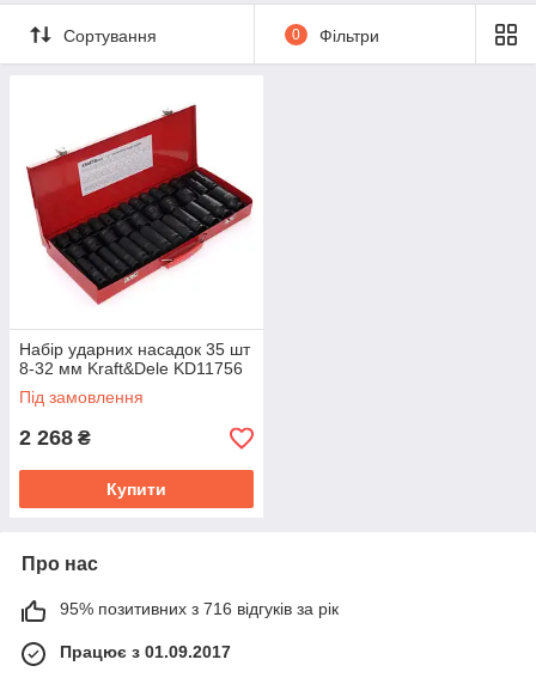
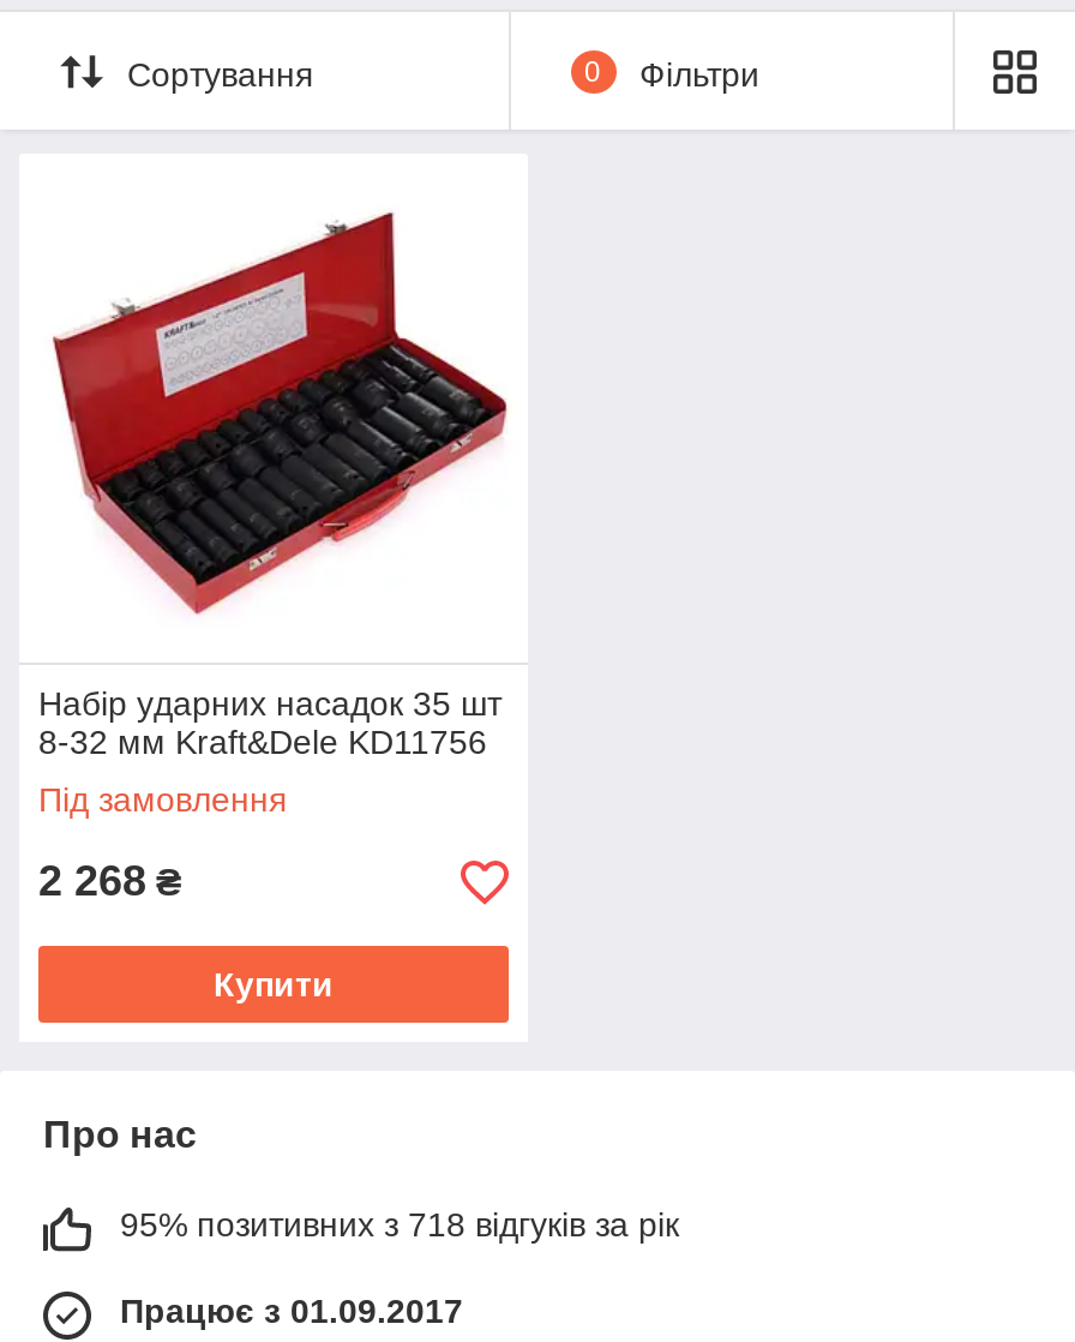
- 95% позитивних з 716 відгуків за рік
+ 95% позитивних з 718 відгуків за рік
